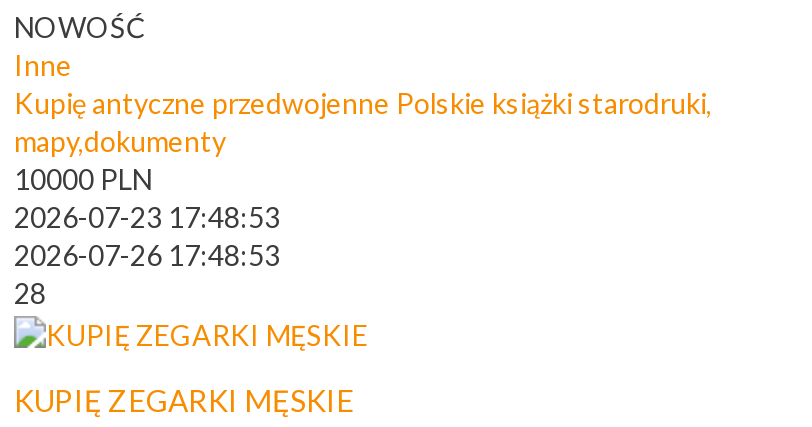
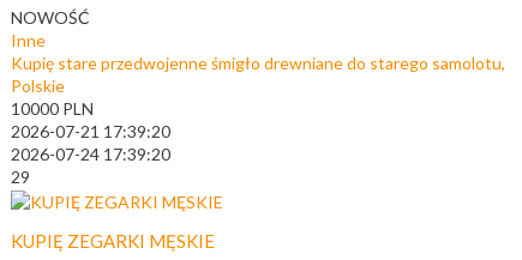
- Kupię antyczne przedwojenne Polskie książki starodruki,
- mapy,dokumenty
+ Kupię stare przedwojenne śmigło drewniane do starego samolotu,
+ Polskie

- 2026-07-23 17:48:53
+ 2026-07-21 17:39:20

- 2026-07-26 17:48:53
+ 2026-07-24 17:39:20

- 28
+ 29
